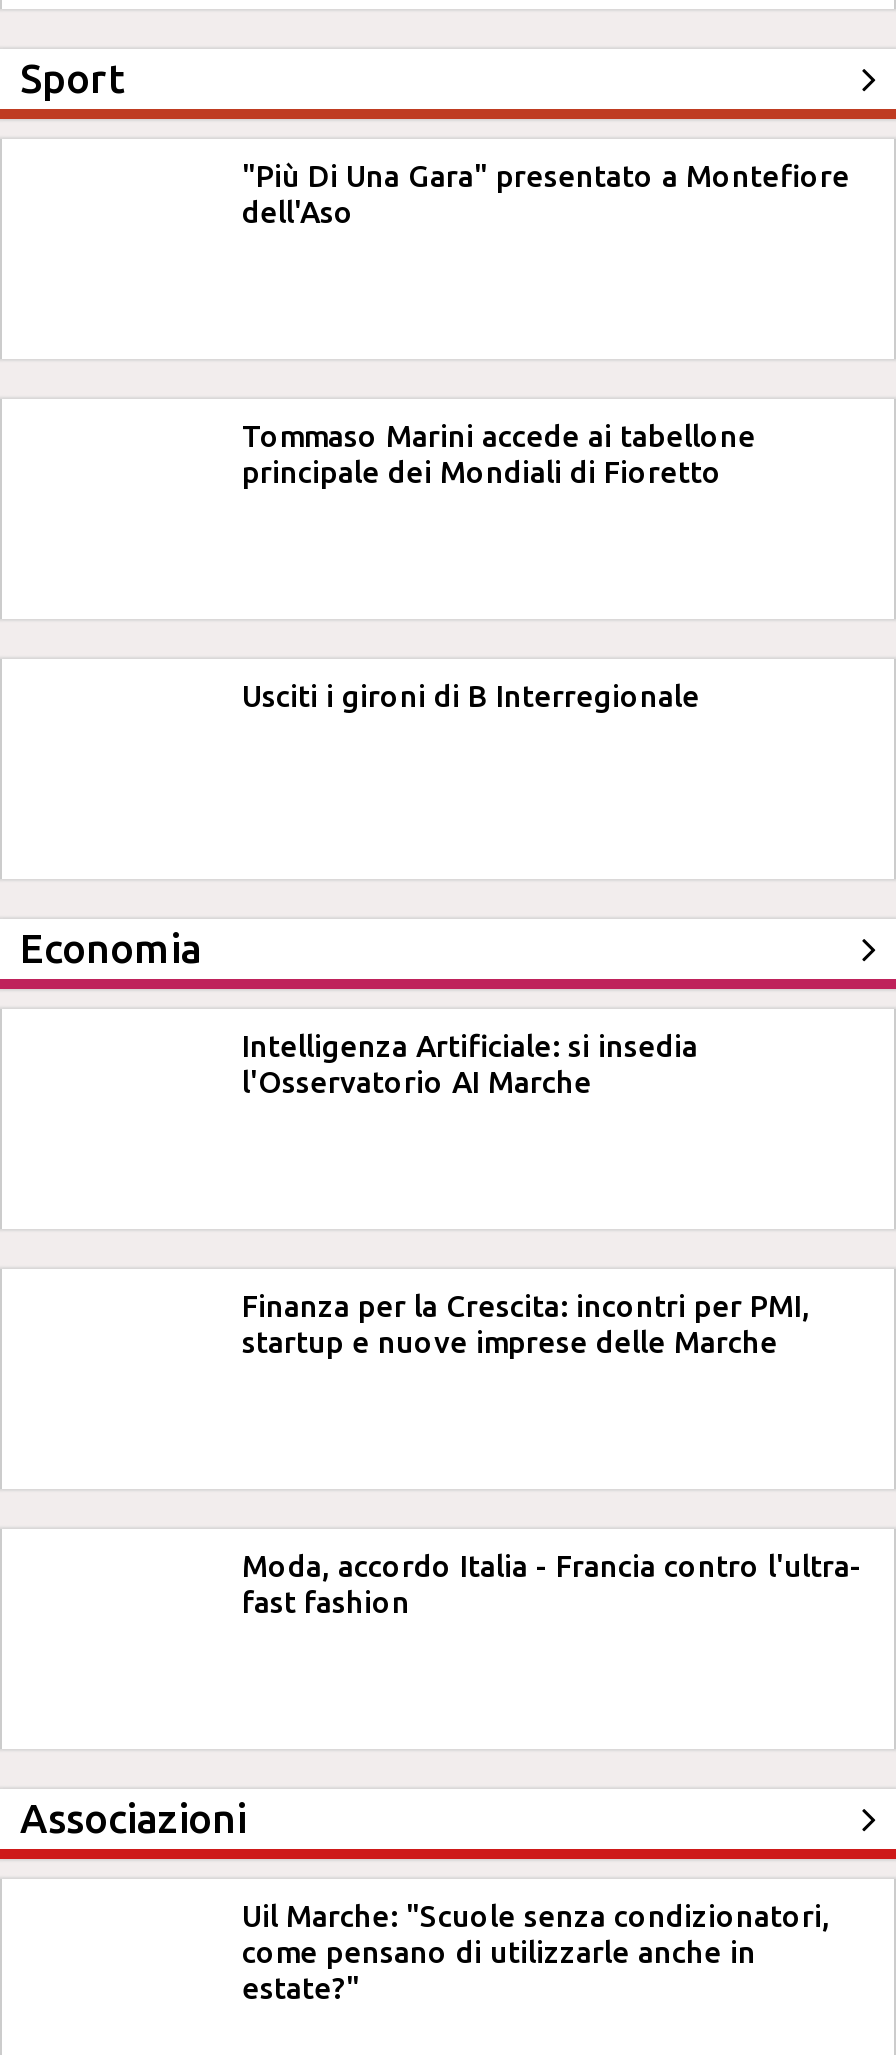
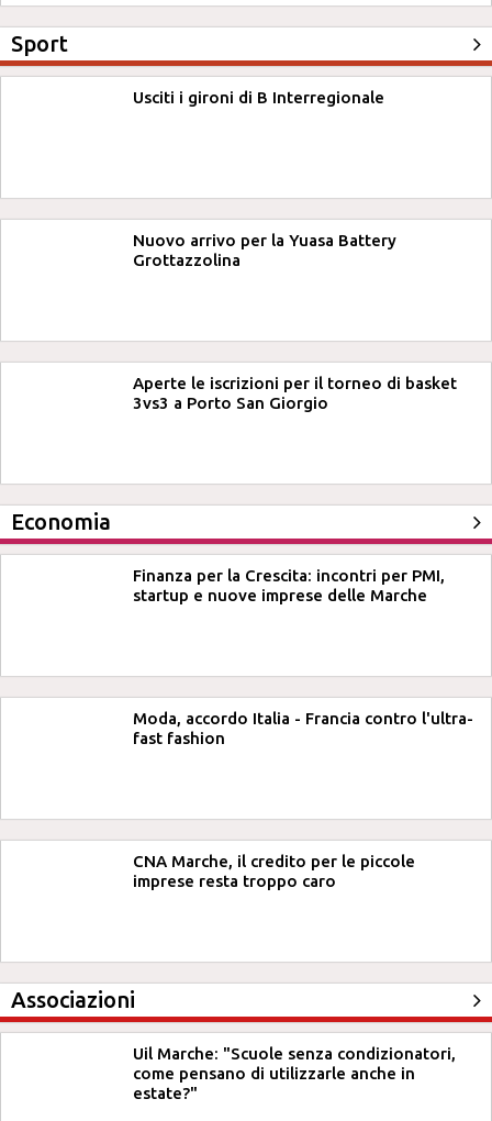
- "Più Di Una Gara" presentato a Montefiore
- dell'Aso

- Tommaso Marini accede ai tabellone
- principale dei Mondiali di Fioretto

moved up: Usciti i gironi di B Interregionale

+ Nuovo arrivo per la Yuasa Battery
+ Grottazzolina

+ Aperte le iscrizioni per il torneo di basket
+ 3vs3 a Porto San Giorgio

- Intelligenza Artificiale: si insedia
- l'Osservatorio AI Marche

moved up: Finanza per la Crescita: incontri per PMI, | startup e nuove imprese delle Marche | Moda, accordo Italia - Francia contro l'ultra- | fast fashion

+ CNA Marche, il credito per le piccole
+ imprese resta troppo caro
